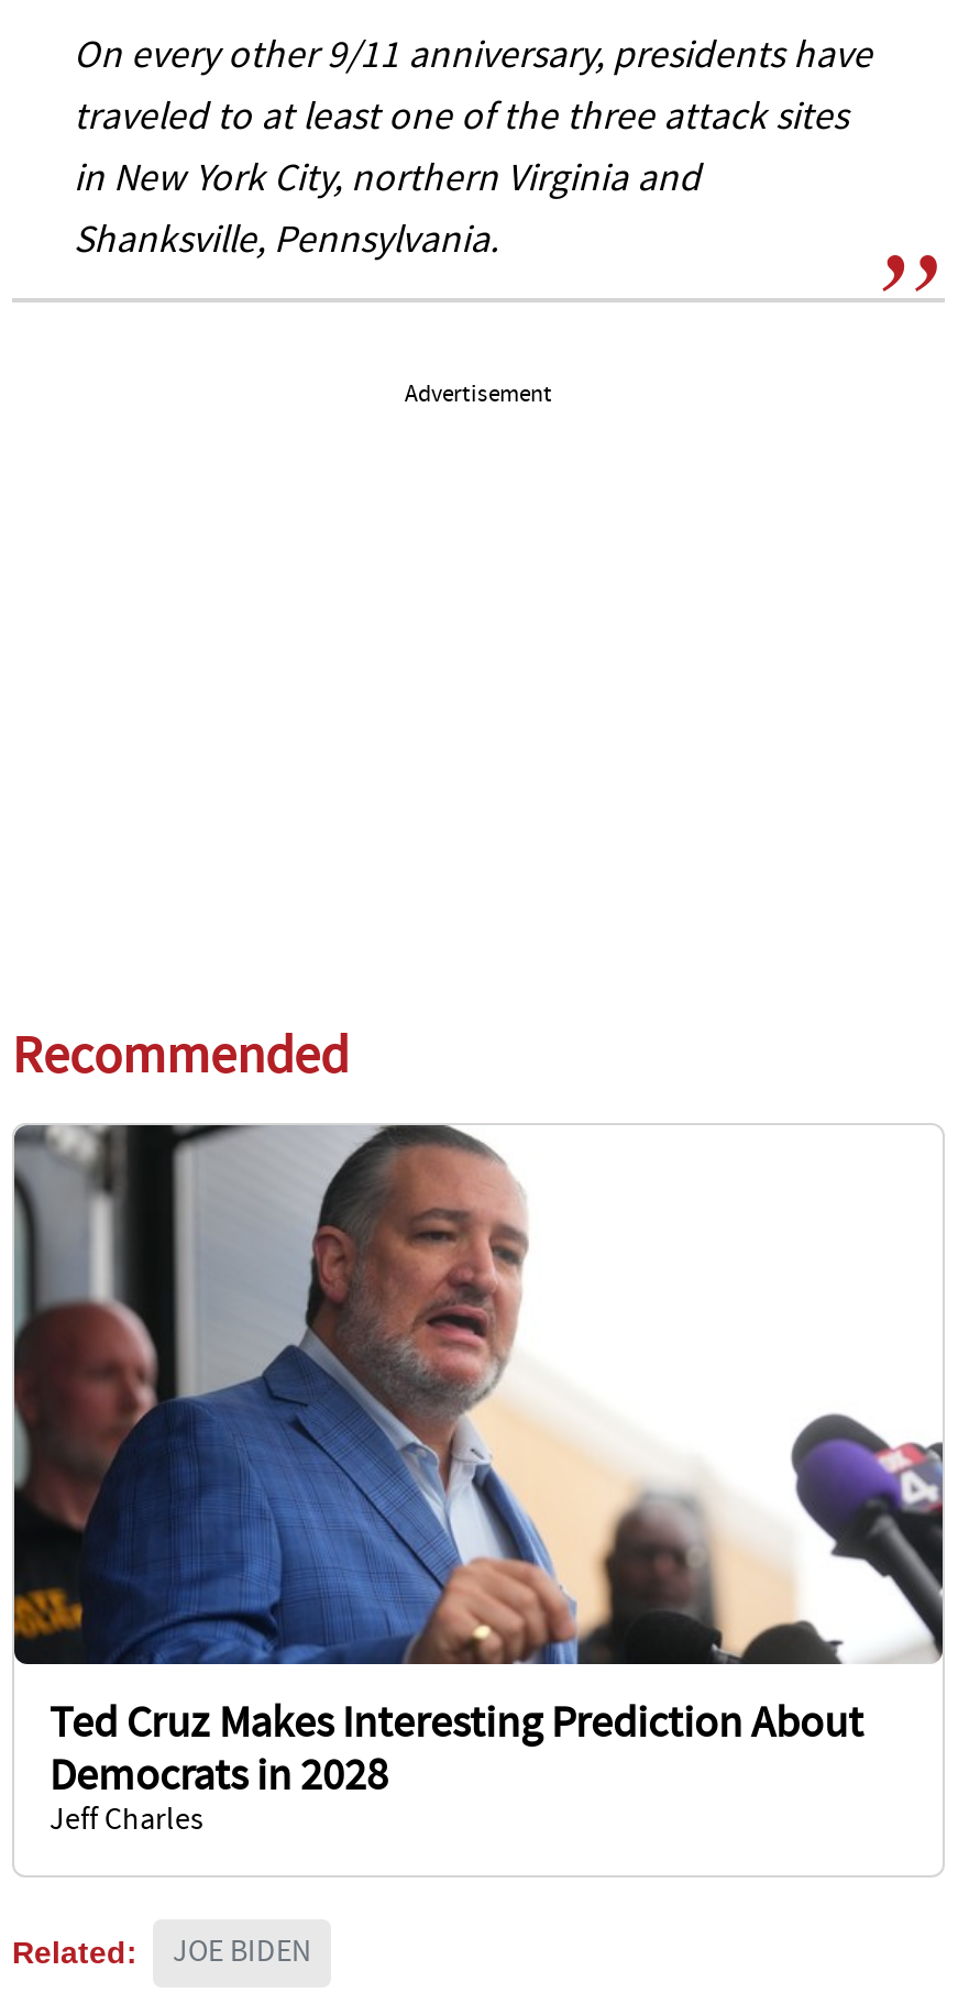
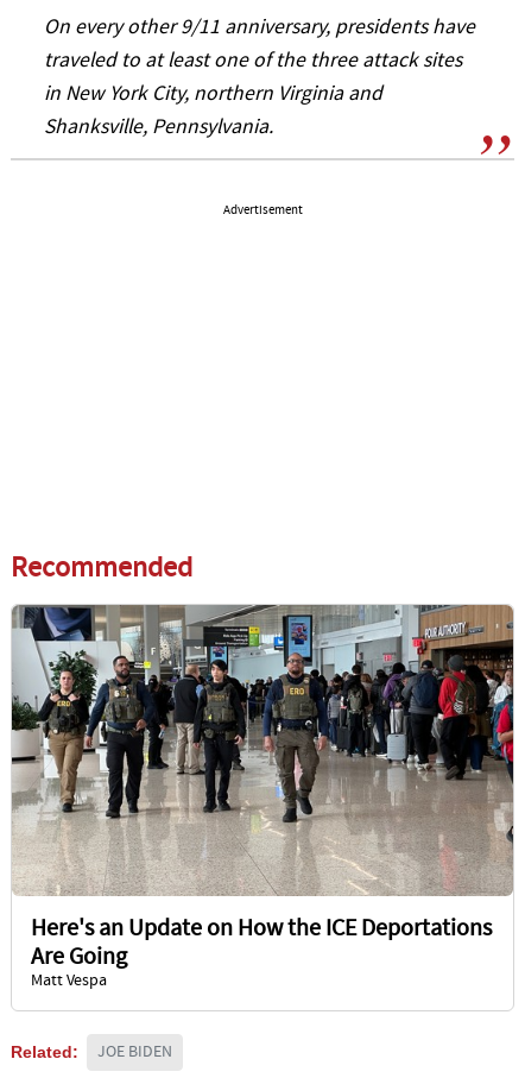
- [image]
- Ted Cruz Makes Interesting Prediction About
- Democrats in 2028
- Jeff Charles
+ [image]
+ Here's an Update on How the ICE Deportations
+ Are Going
+ Matt Vespa
